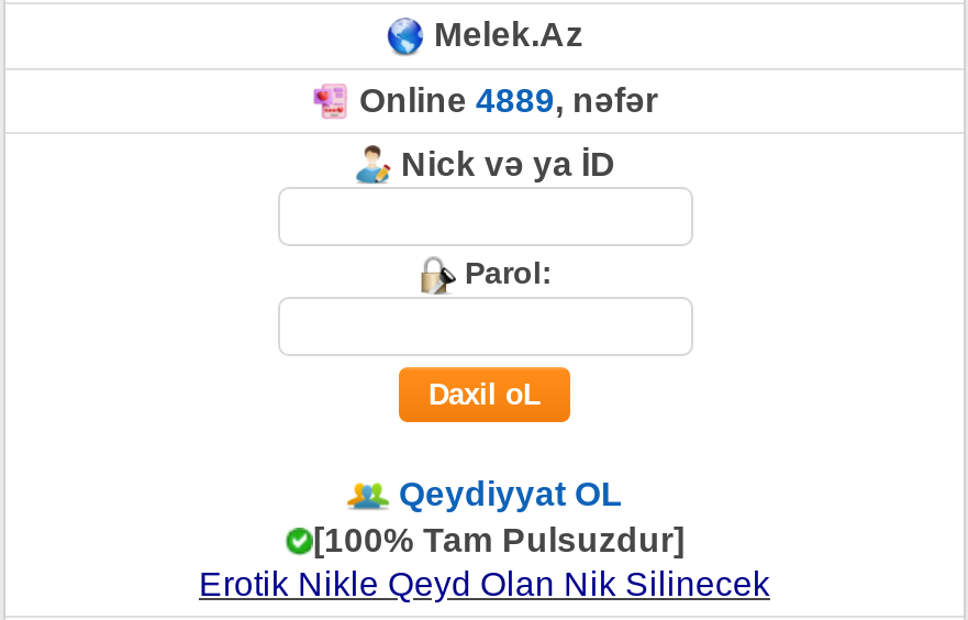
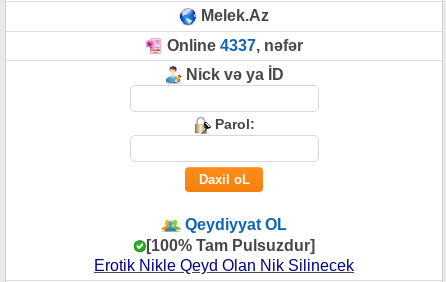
- Online 4889, nəfər
+ Online 4337, nəfər
